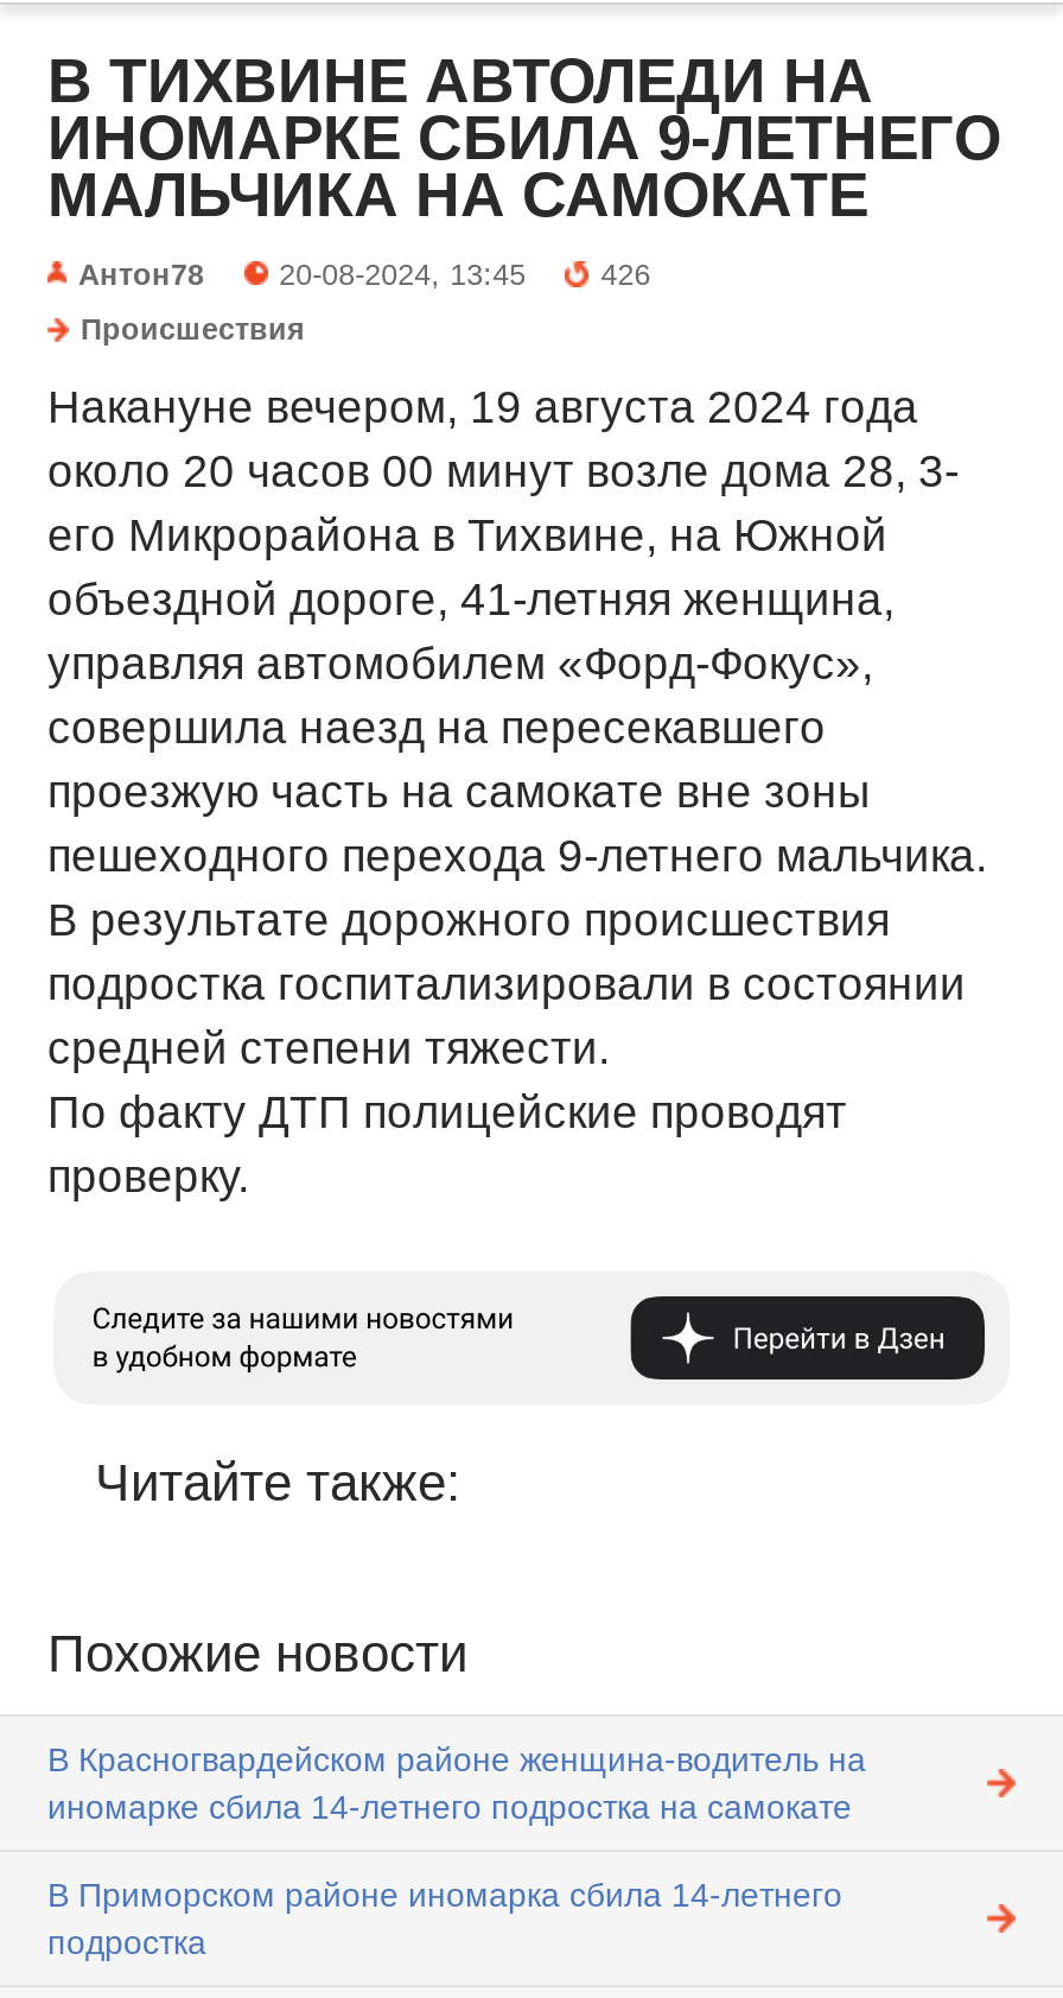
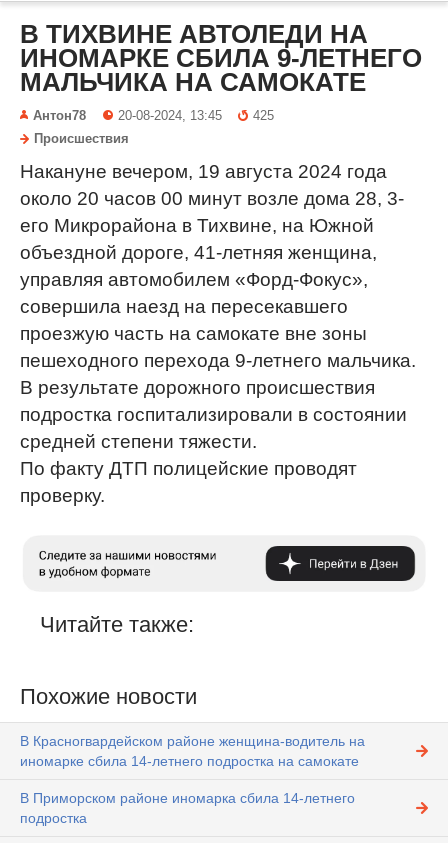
- 426
+ 425
